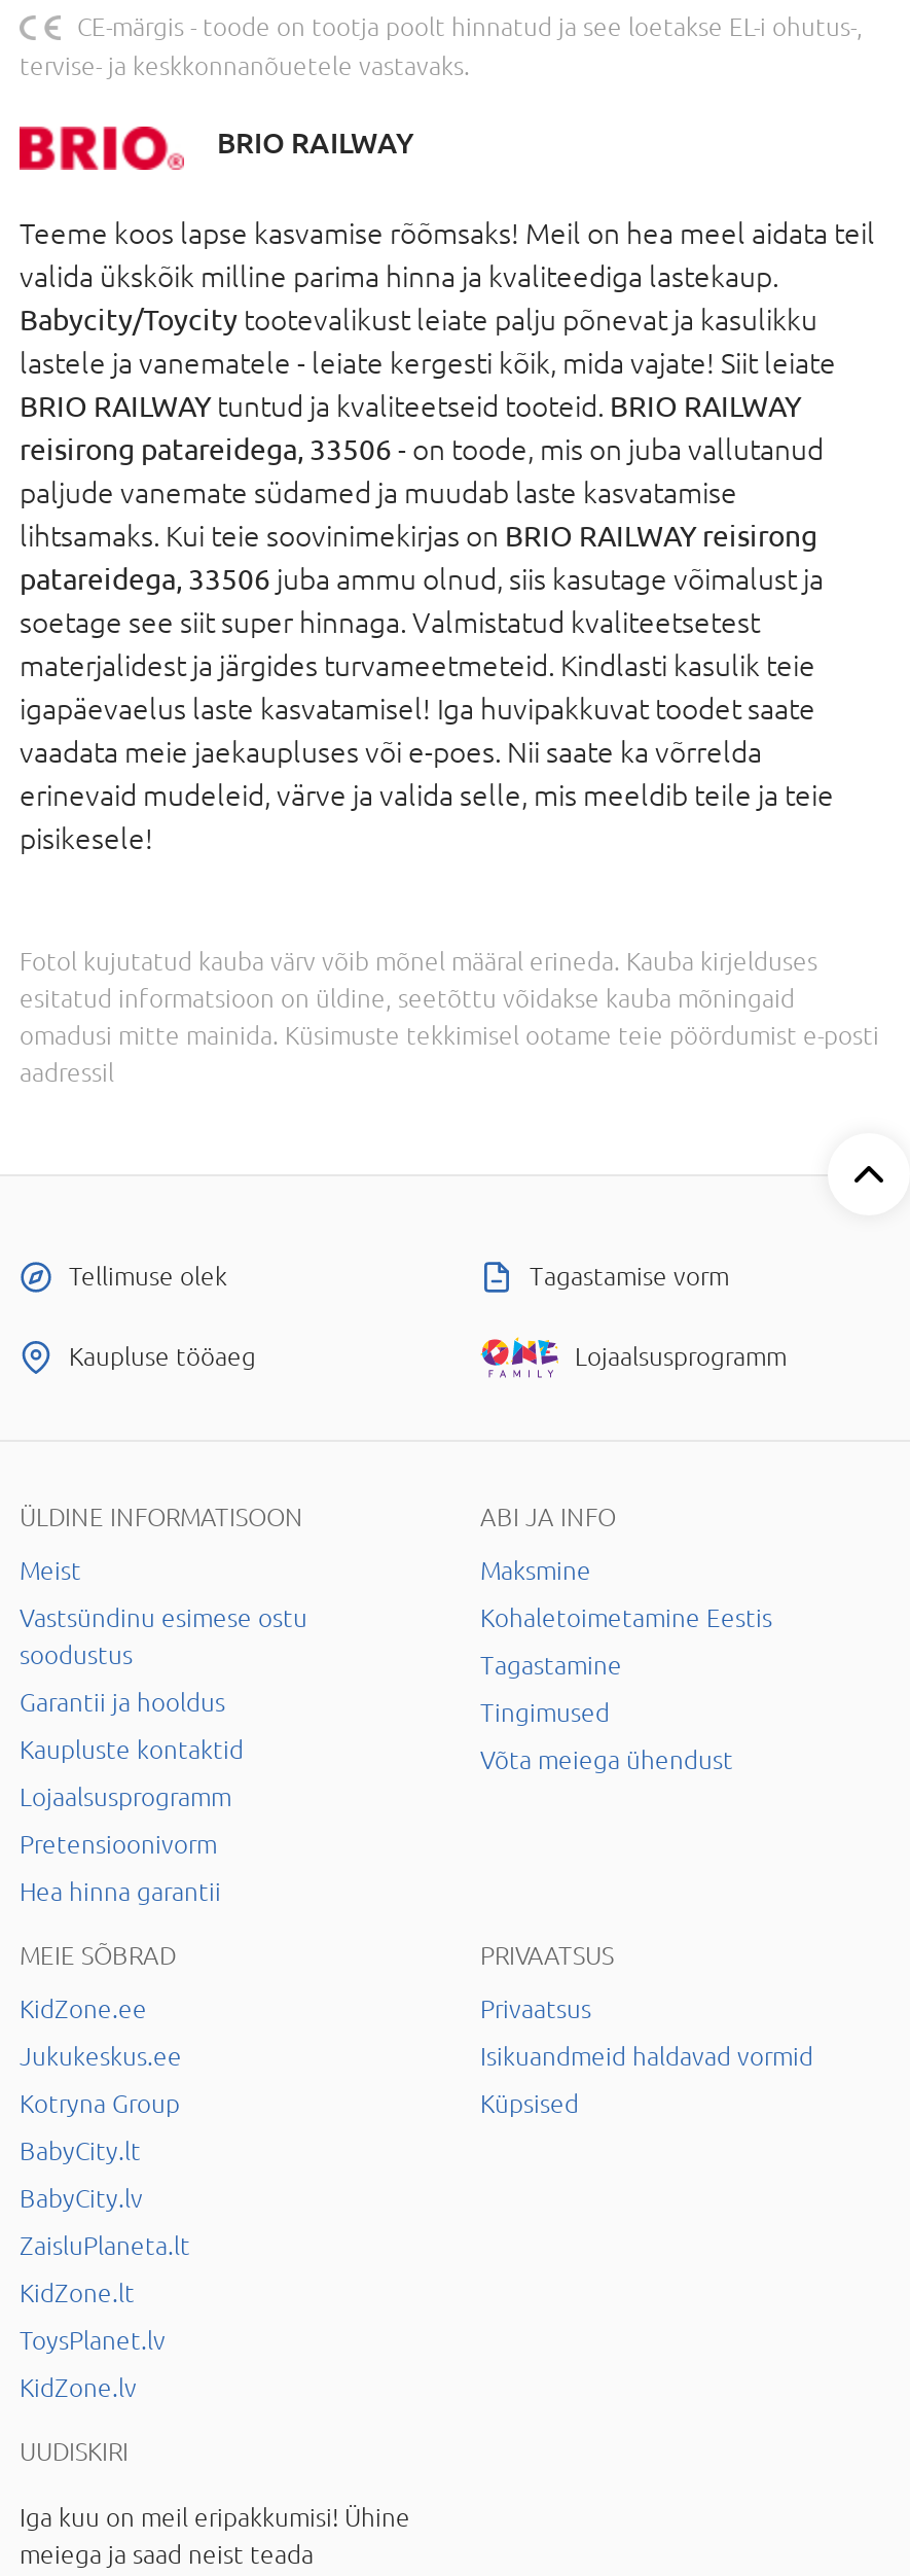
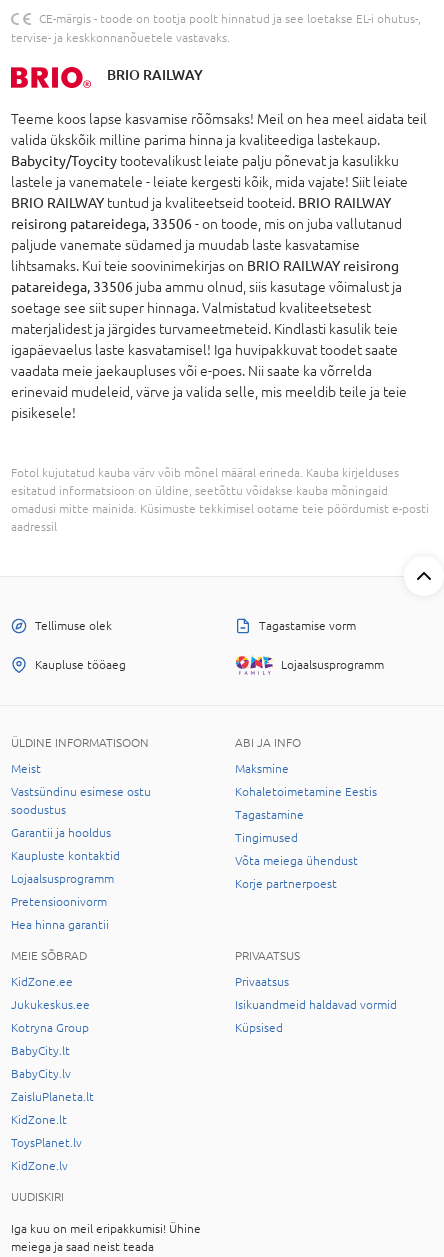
+ Korje partnerpoest
